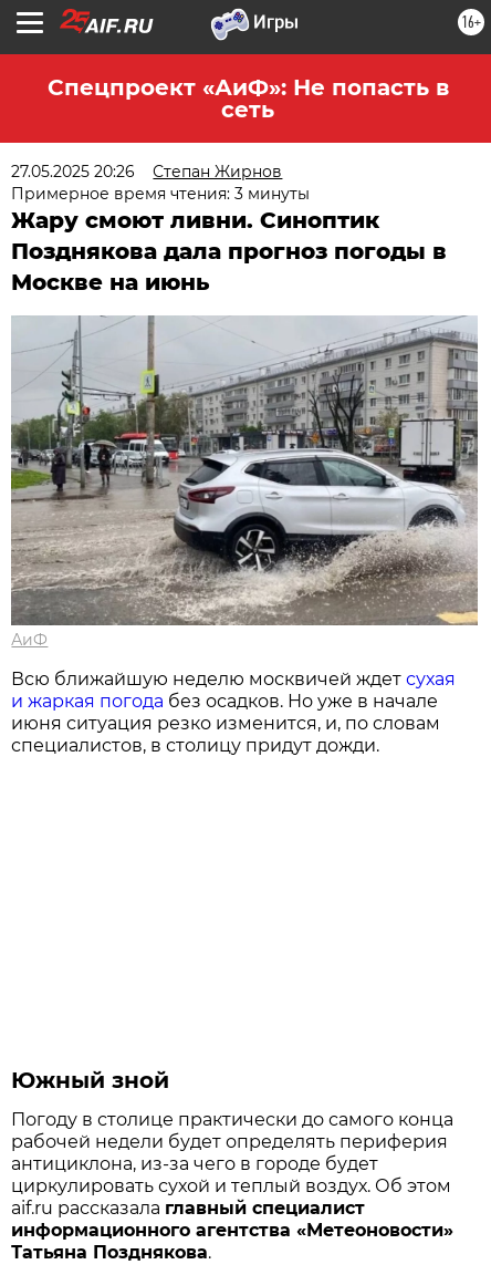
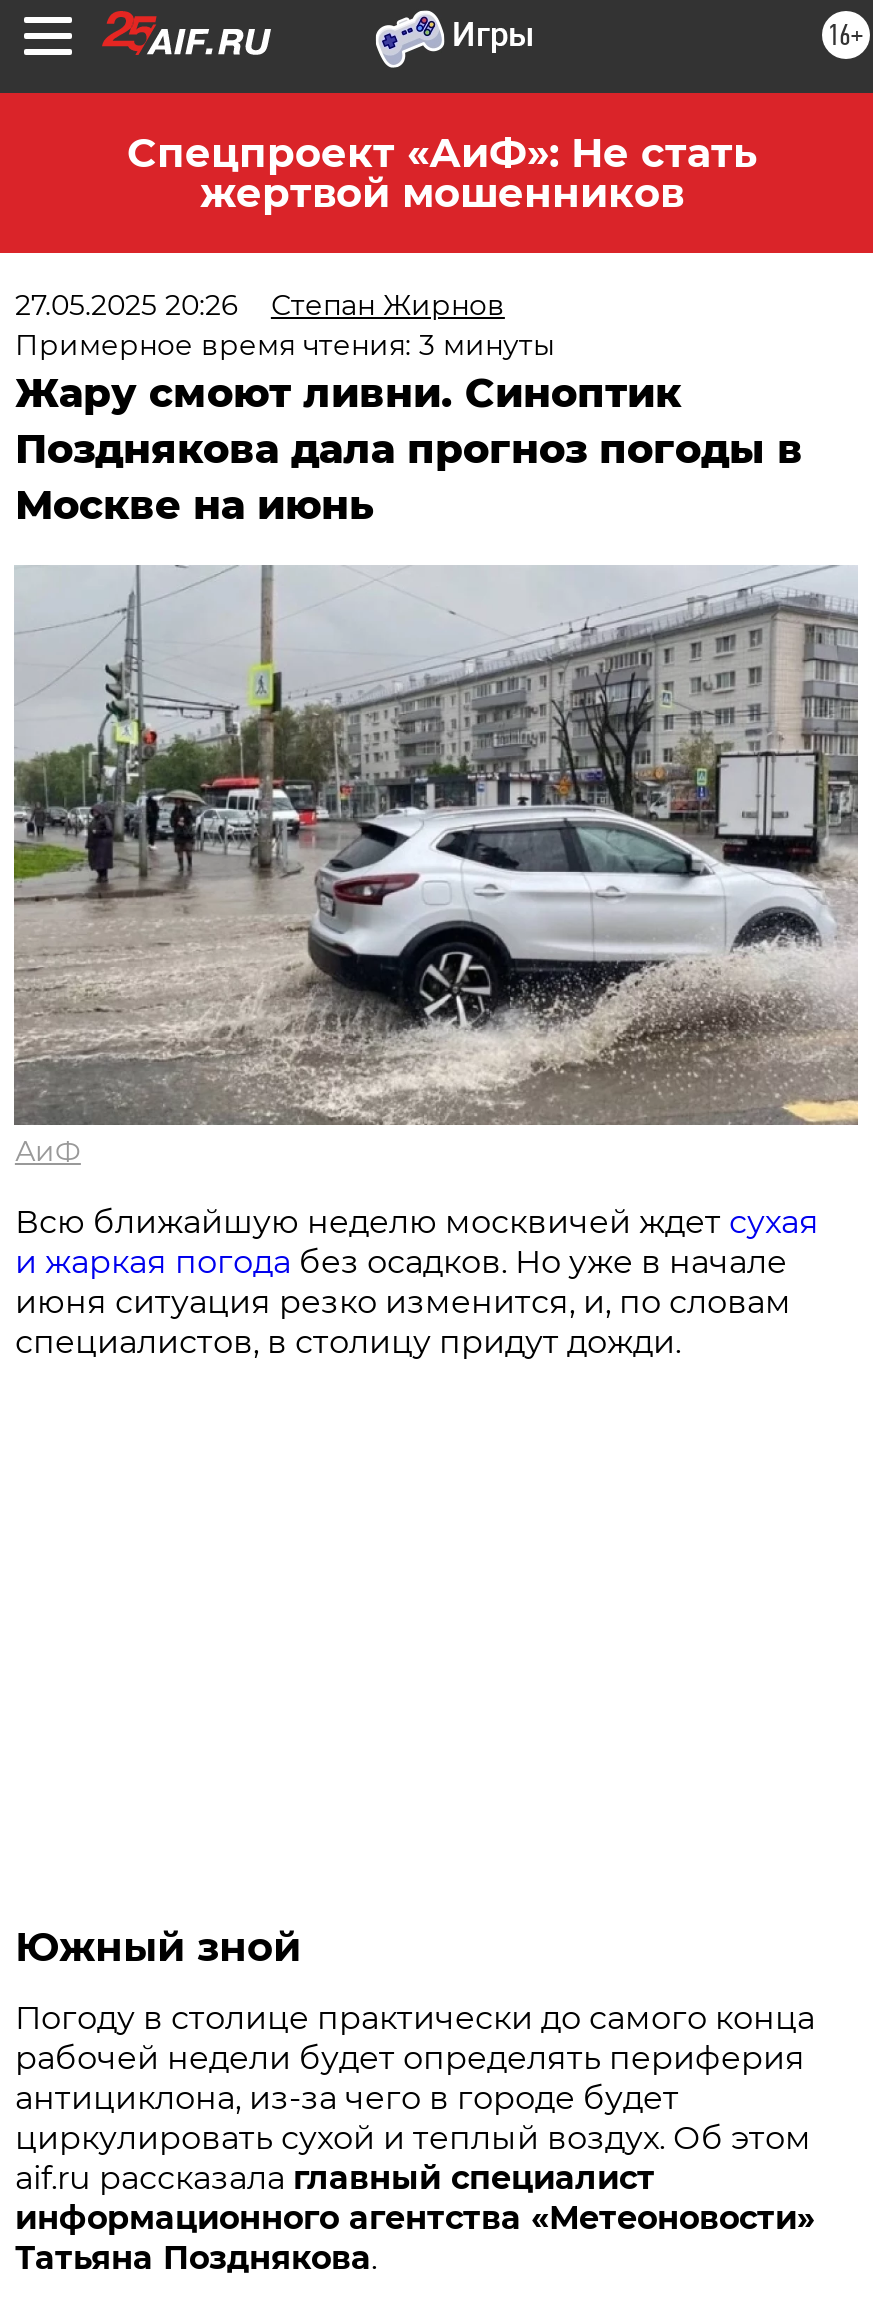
- Спецпроект «АиФ»: Не попасть в
- сеть
+ Спецпроект «АиФ»: Не стать
+ жертвой мошенников
